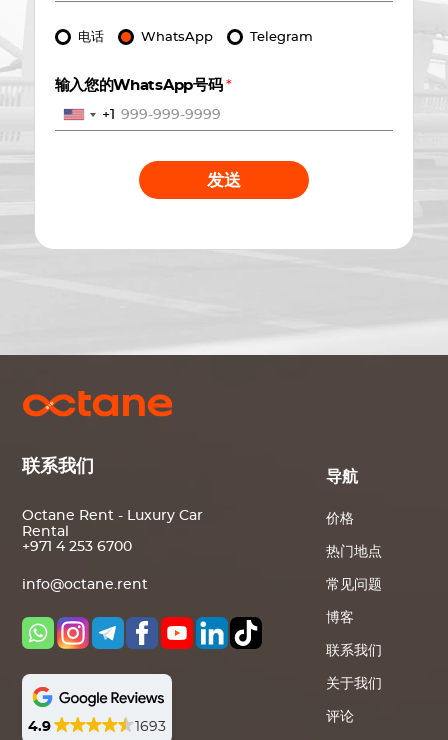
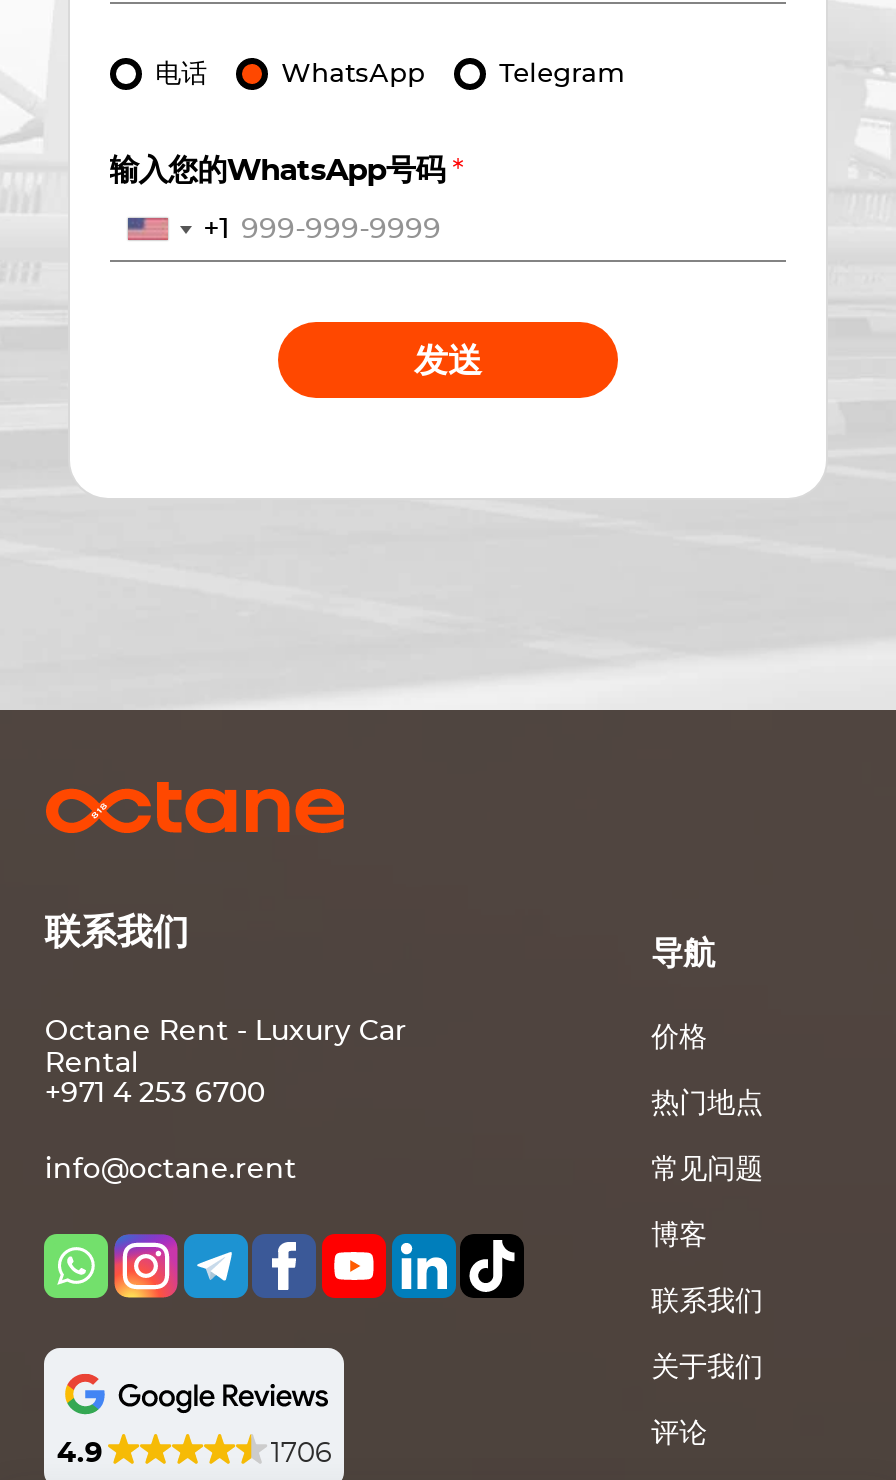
- 1693
+ 1706
